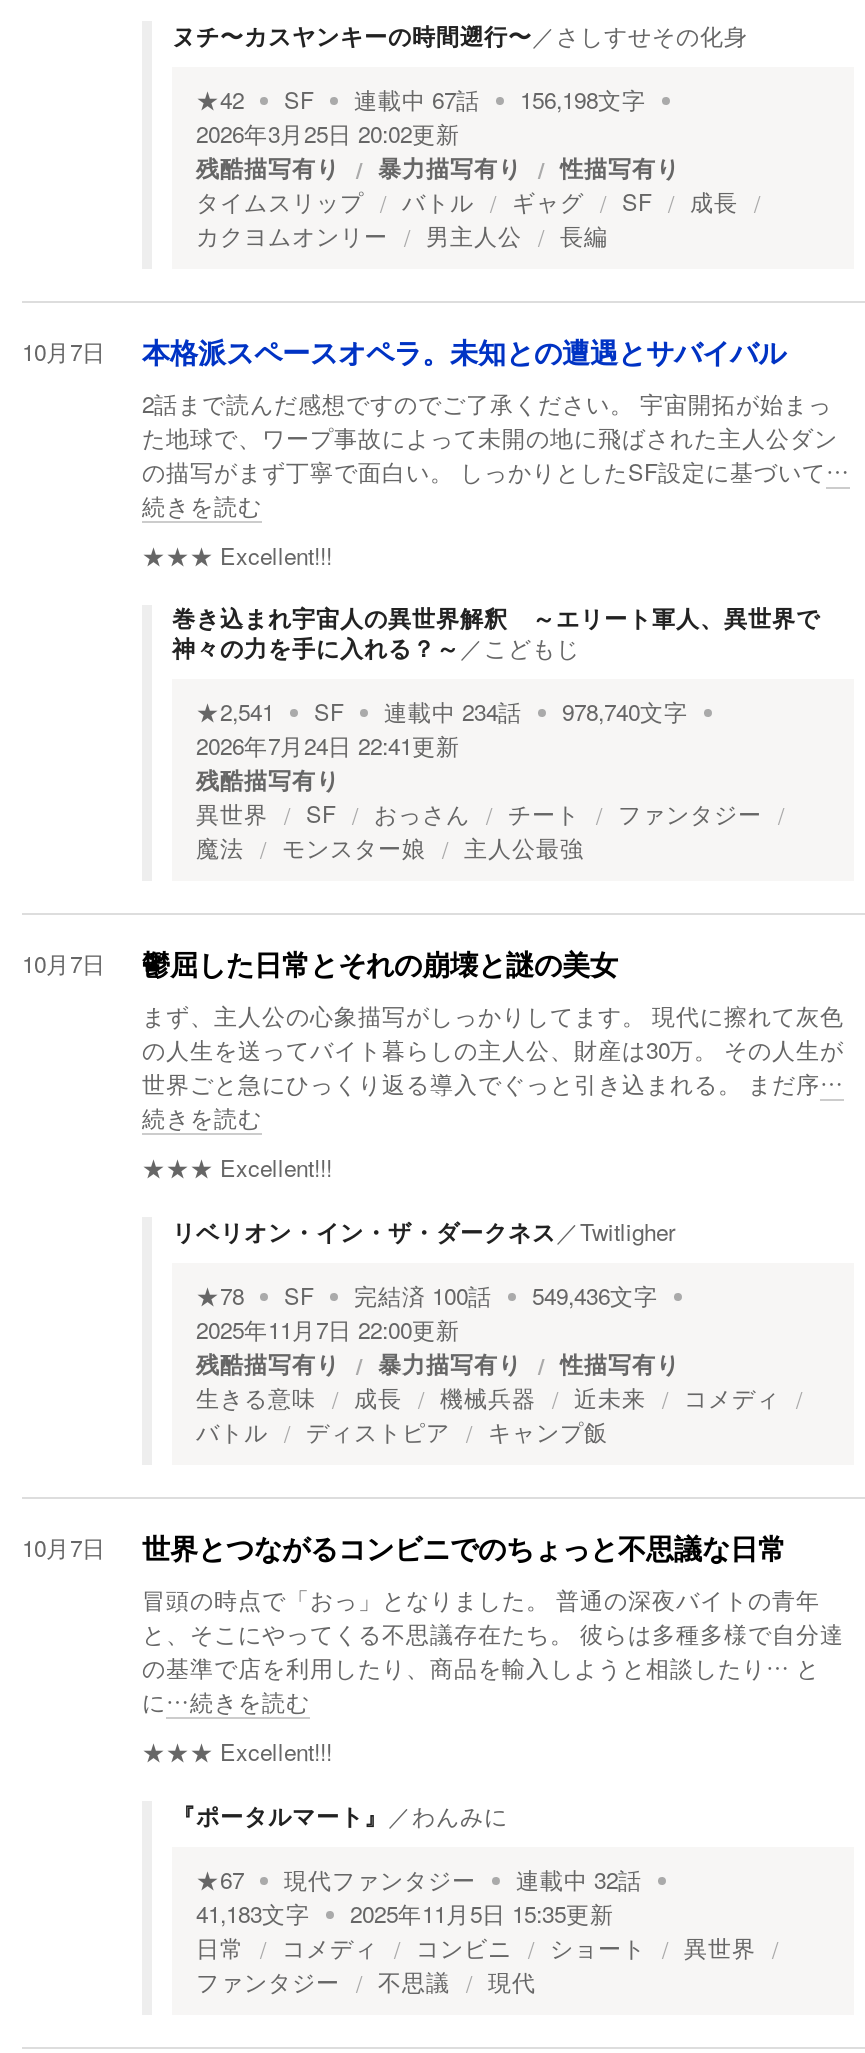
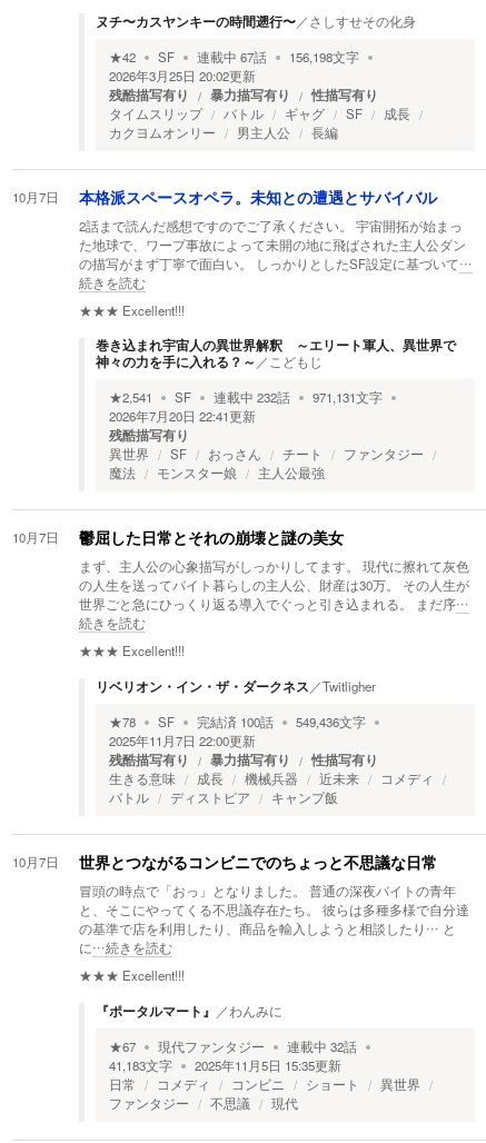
- 連載中 234話
+ 連載中 232話

- 978,740文字
+ 971,131文字

- 2026年7月24日 22:41更新
+ 2026年7月20日 22:41更新
